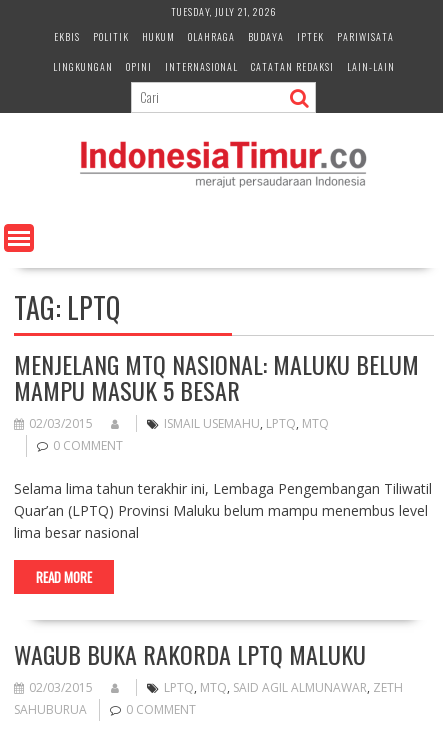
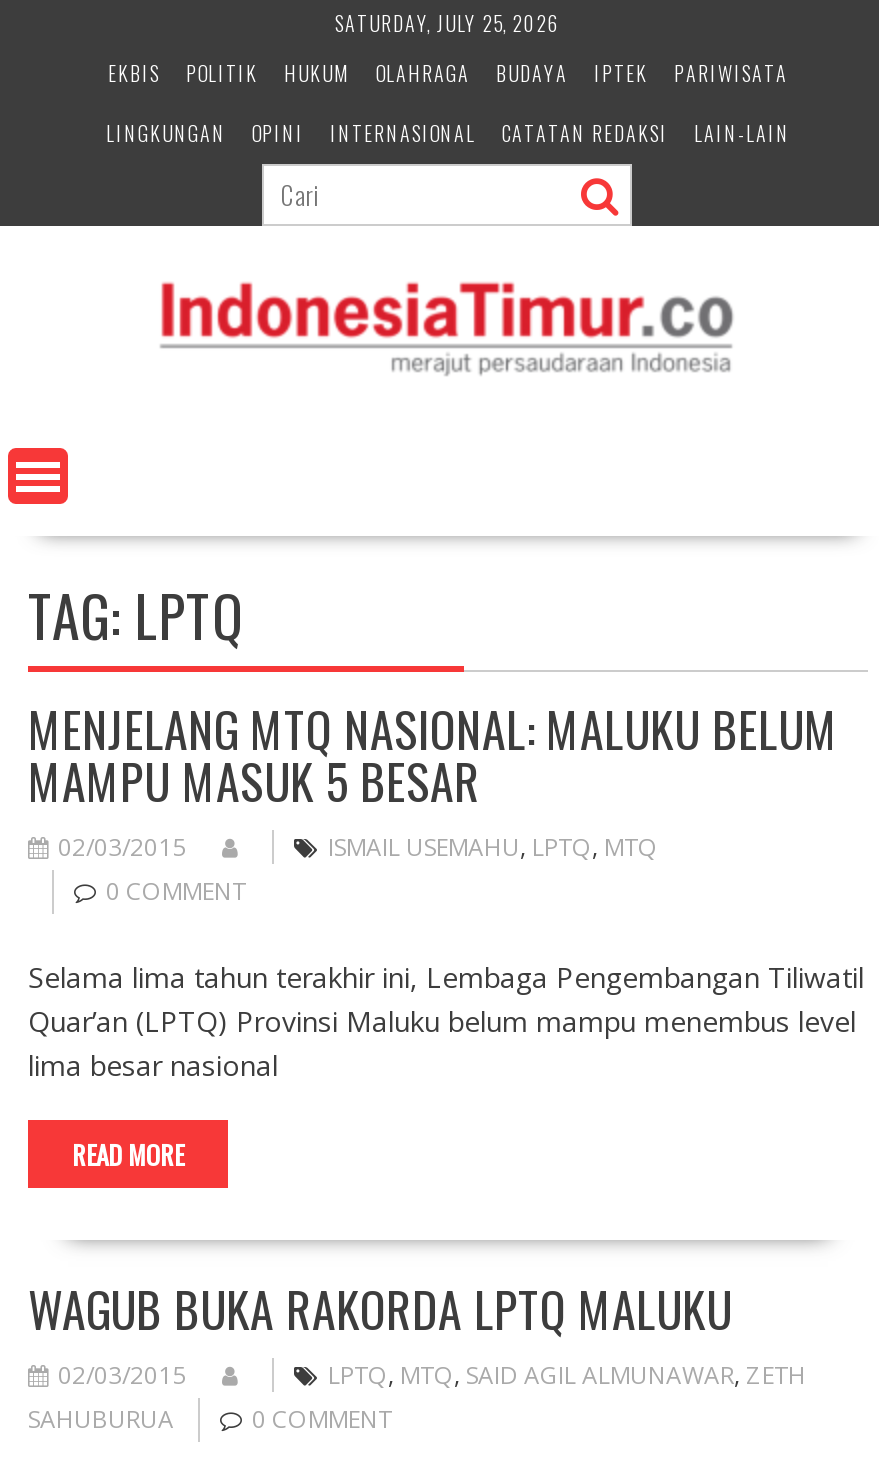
- TUESDAY, JULY 21, 2026
+ SATURDAY, JULY 25, 2026
